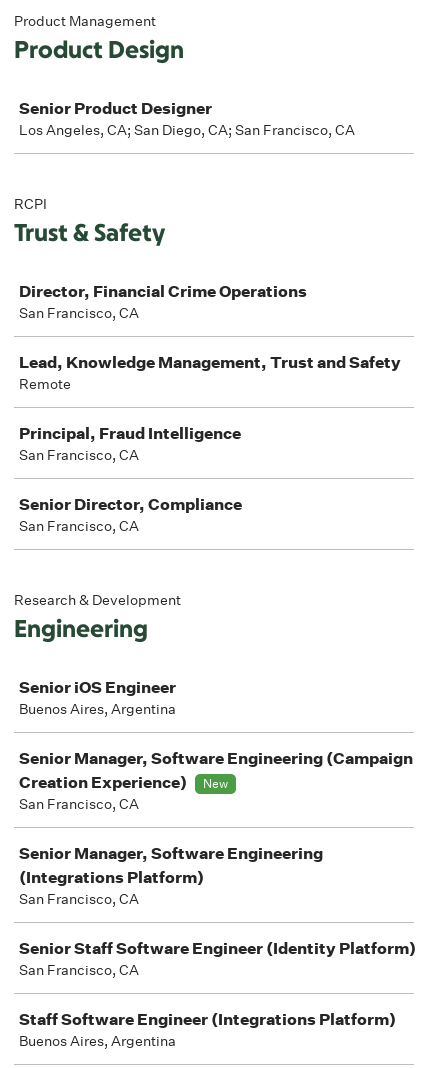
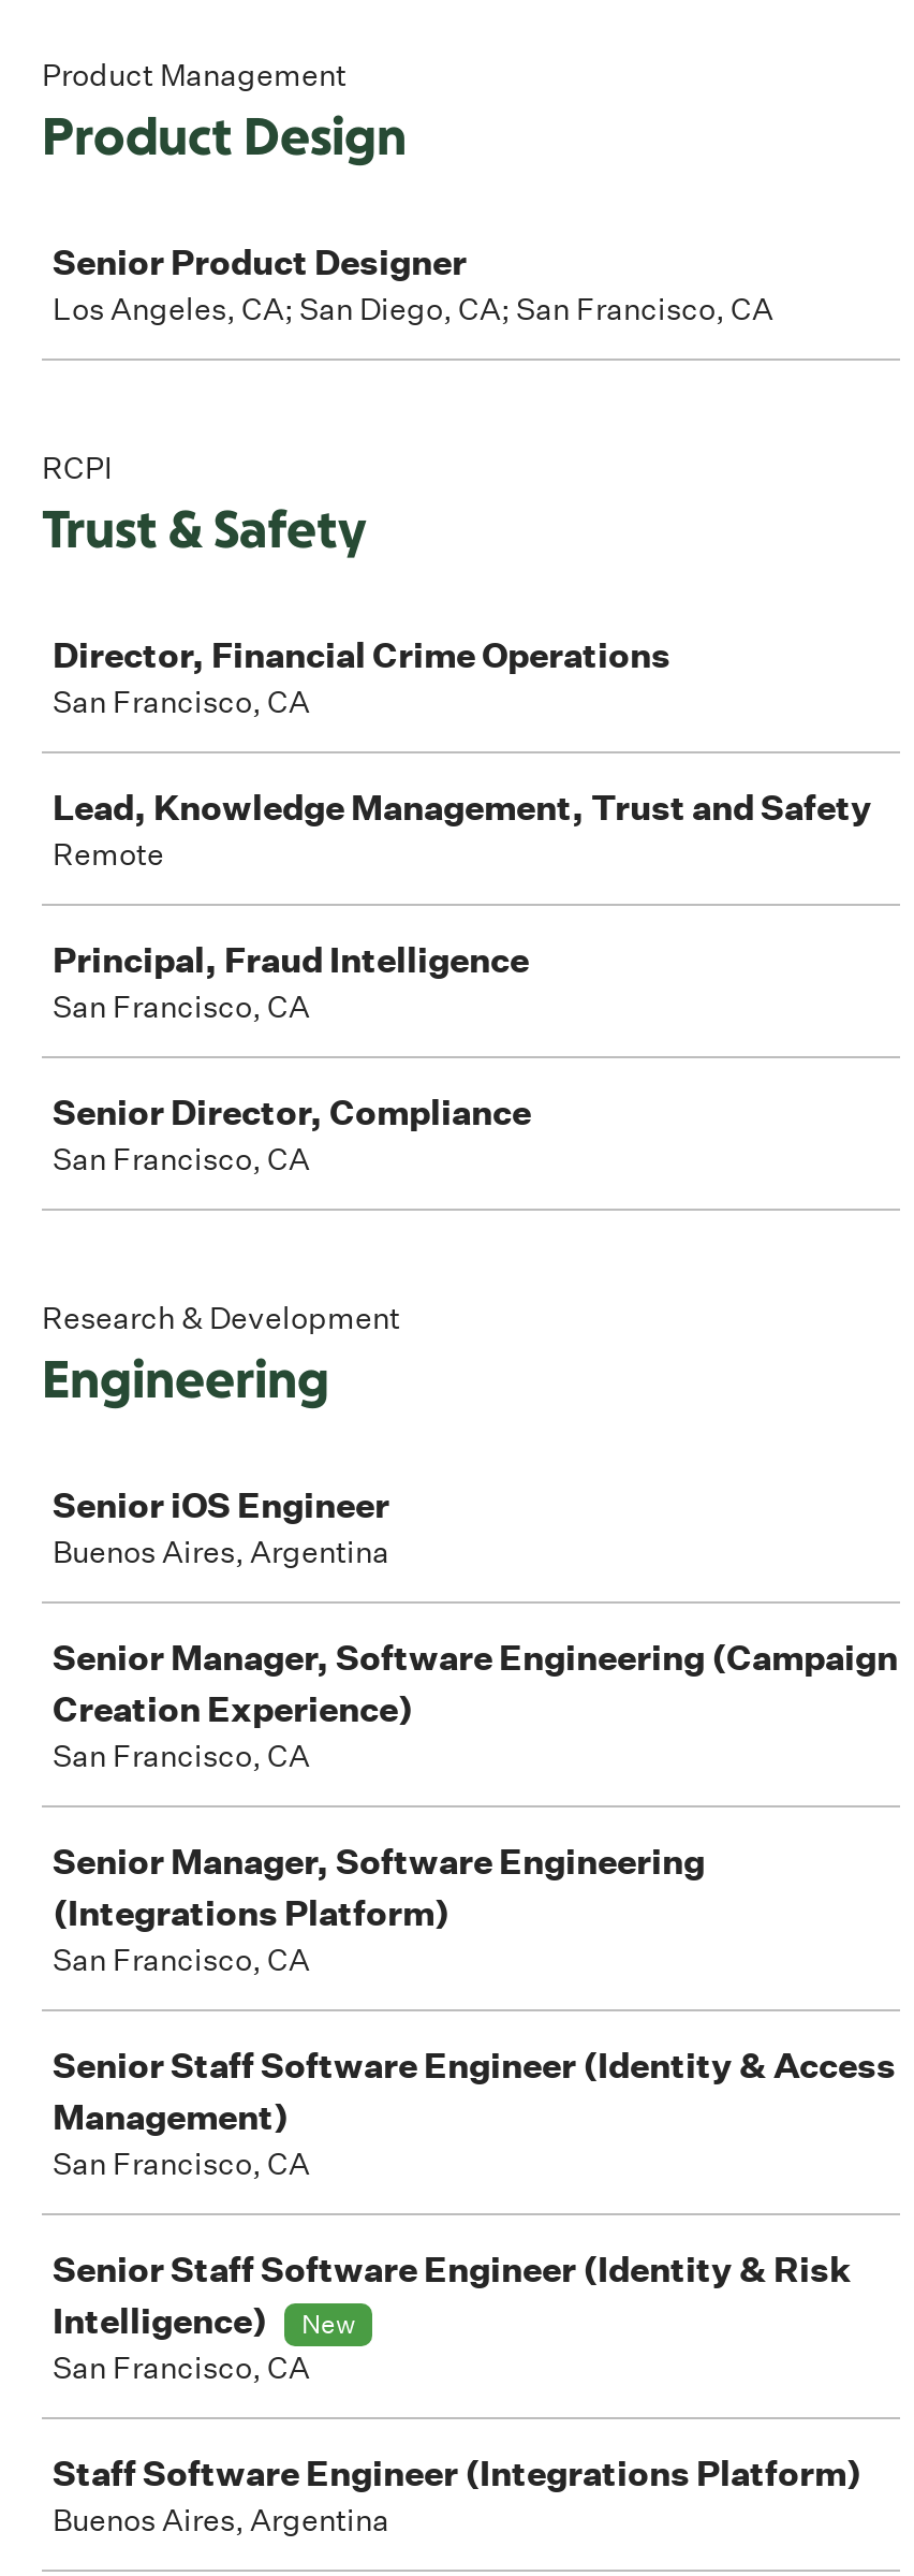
- New

- Senior Staff Software Engineer (Identity Platform)
+ Senior Staff Software Engineer (Identity & Access
+ Management)
+ San Francisco, CA
+ Senior Staff Software Engineer (Identity & Risk
+ Intelligence)
+ New
